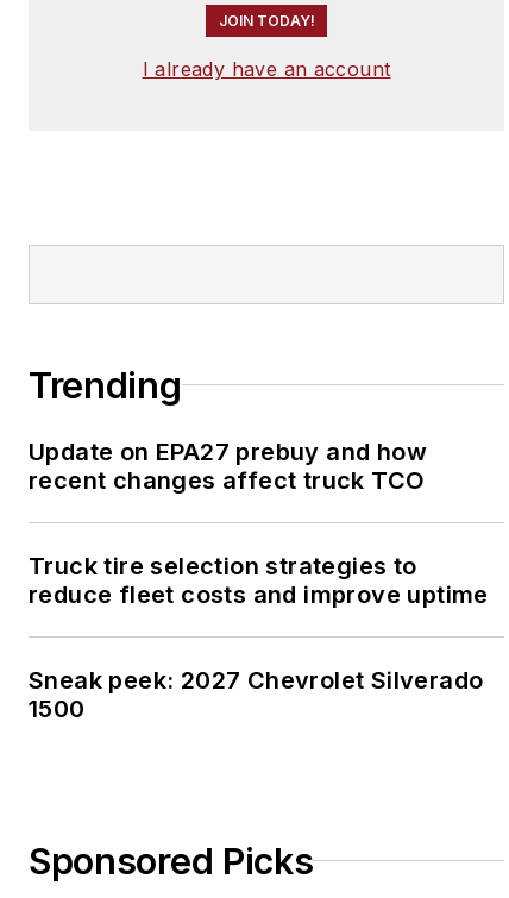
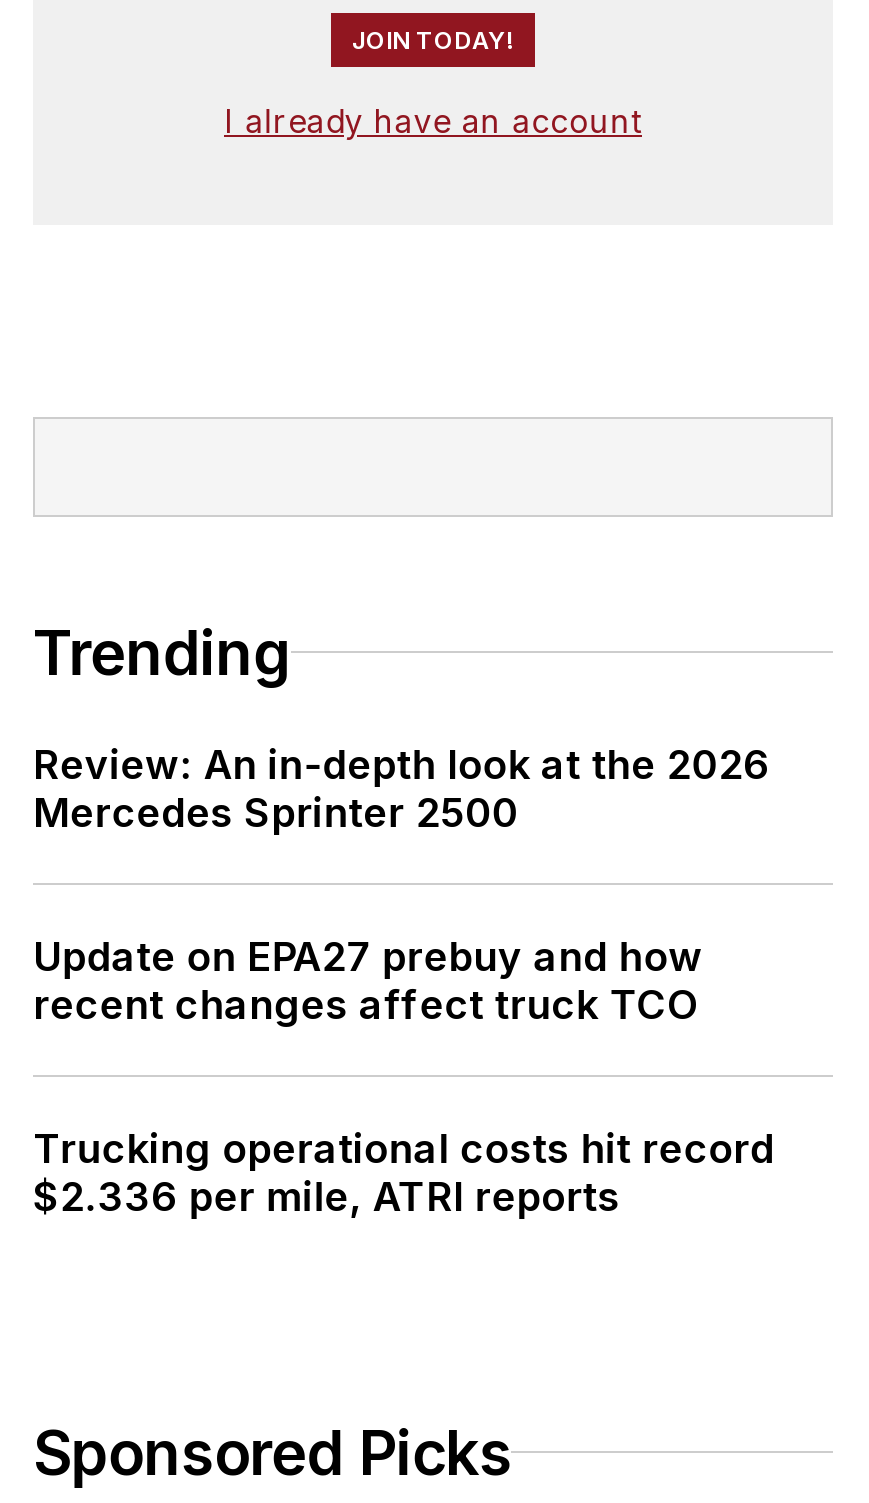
+ Review: An in-depth look at the 2026
+ Mercedes Sprinter 2500

moved down: Update on EPA27 prebuy and how | recent changes affect truck TCO

- Truck tire selection strategies to
- reduce fleet costs and improve uptime
- Sneak peek: 2027 Chevrolet Silverado
- 1500
+ Trucking operational costs hit record
+ $2.336 per mile, ATRI reports
